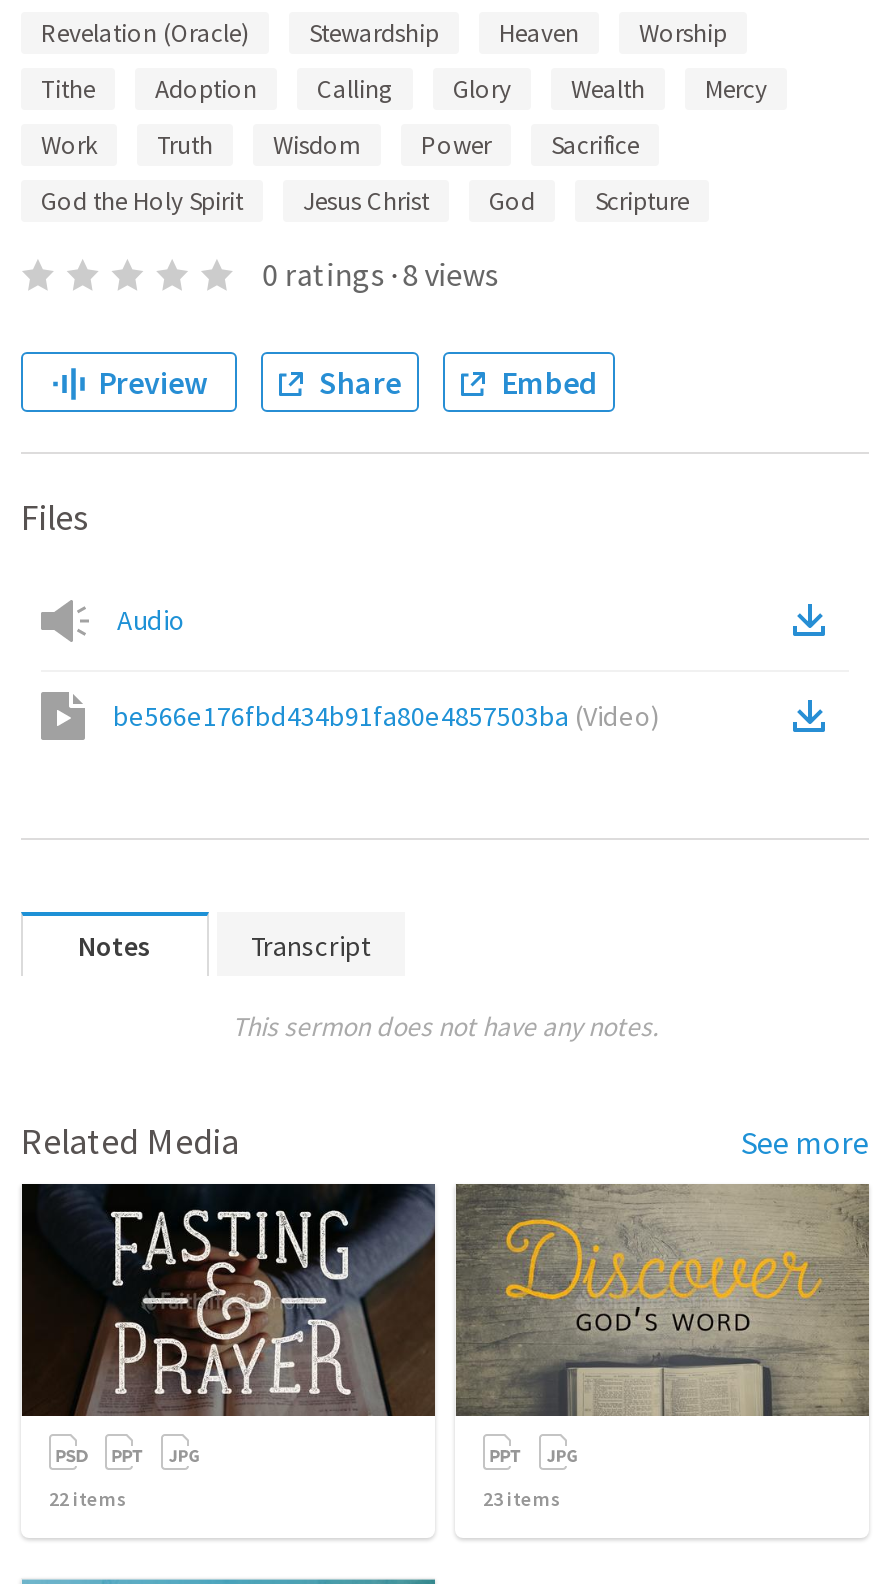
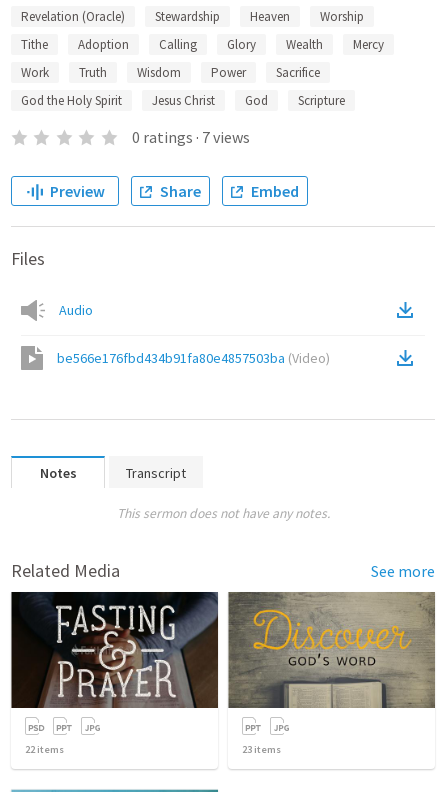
- 0 ratings · 8 views
+ 0 ratings · 7 views
